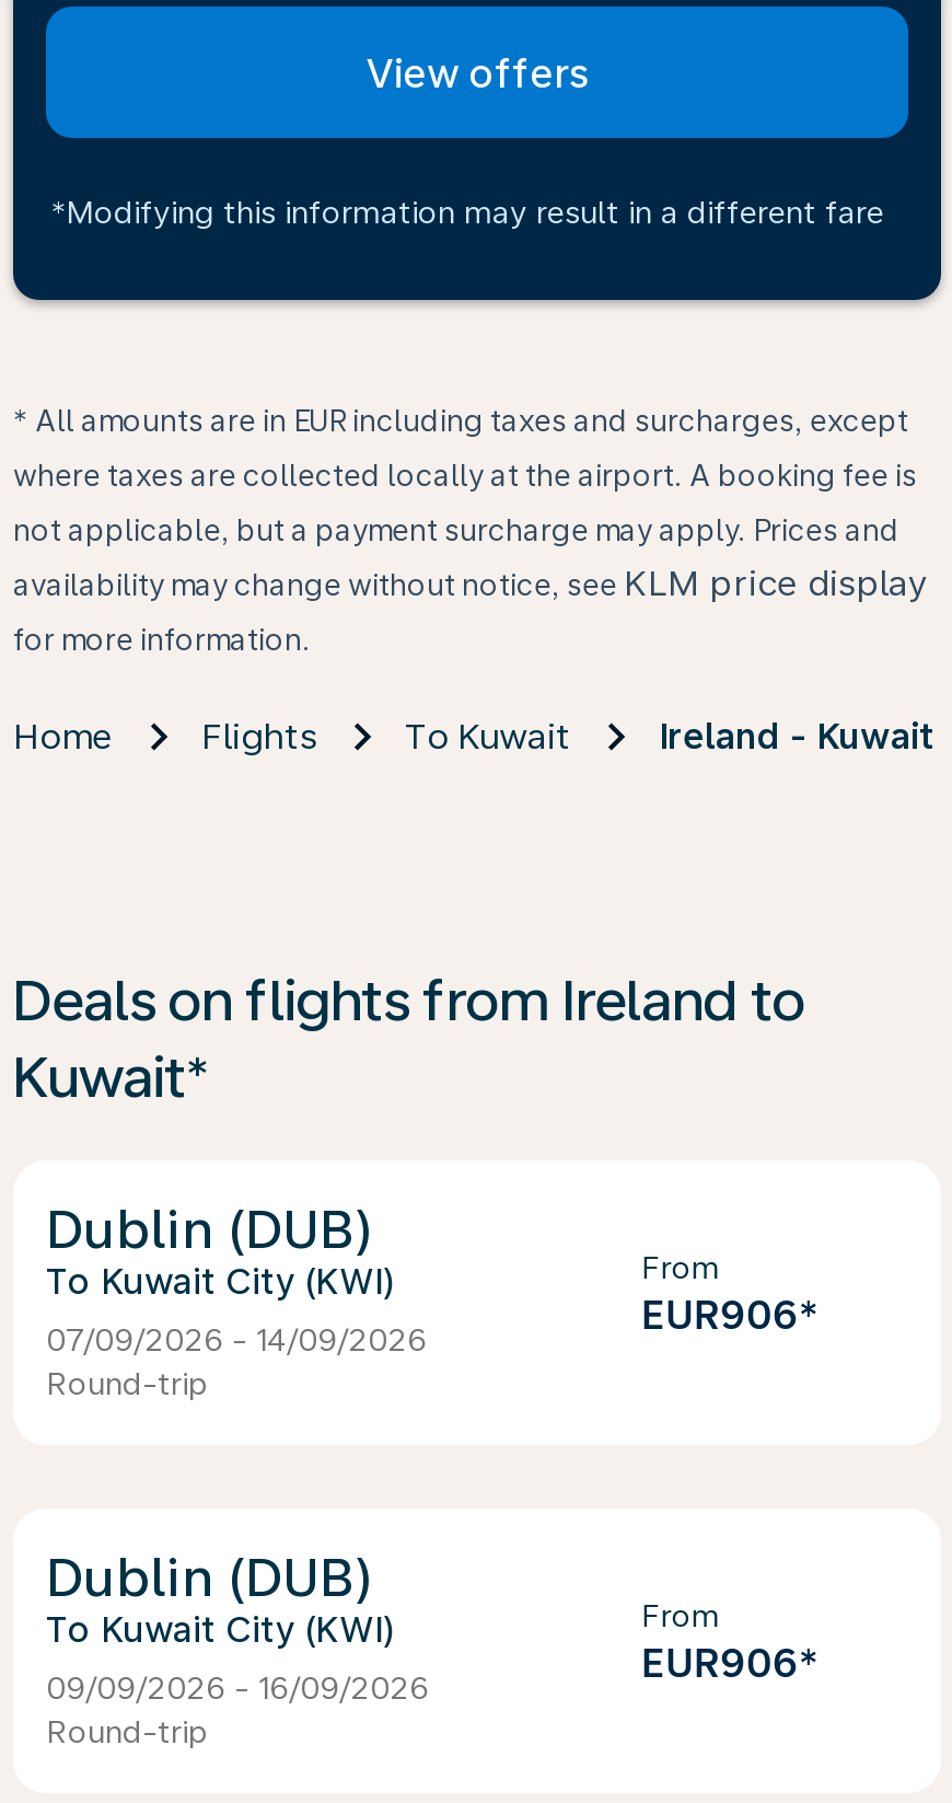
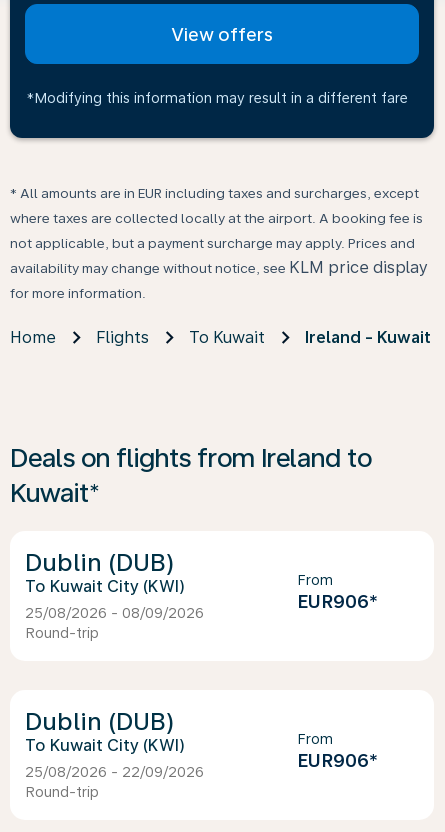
- 07/09/2026 - 14/09/2026
+ 25/08/2026 - 08/09/2026

- 09/09/2026 - 16/09/2026
+ 25/08/2026 - 22/09/2026
